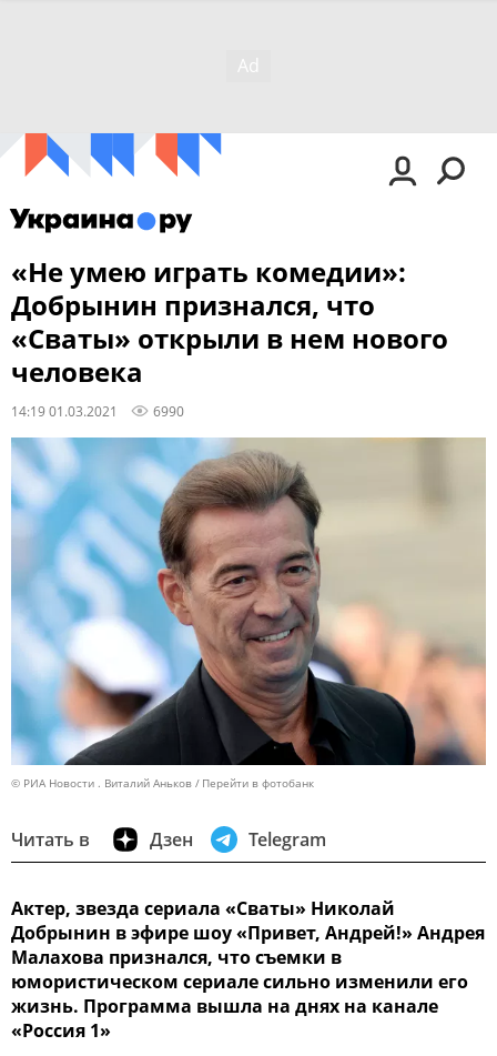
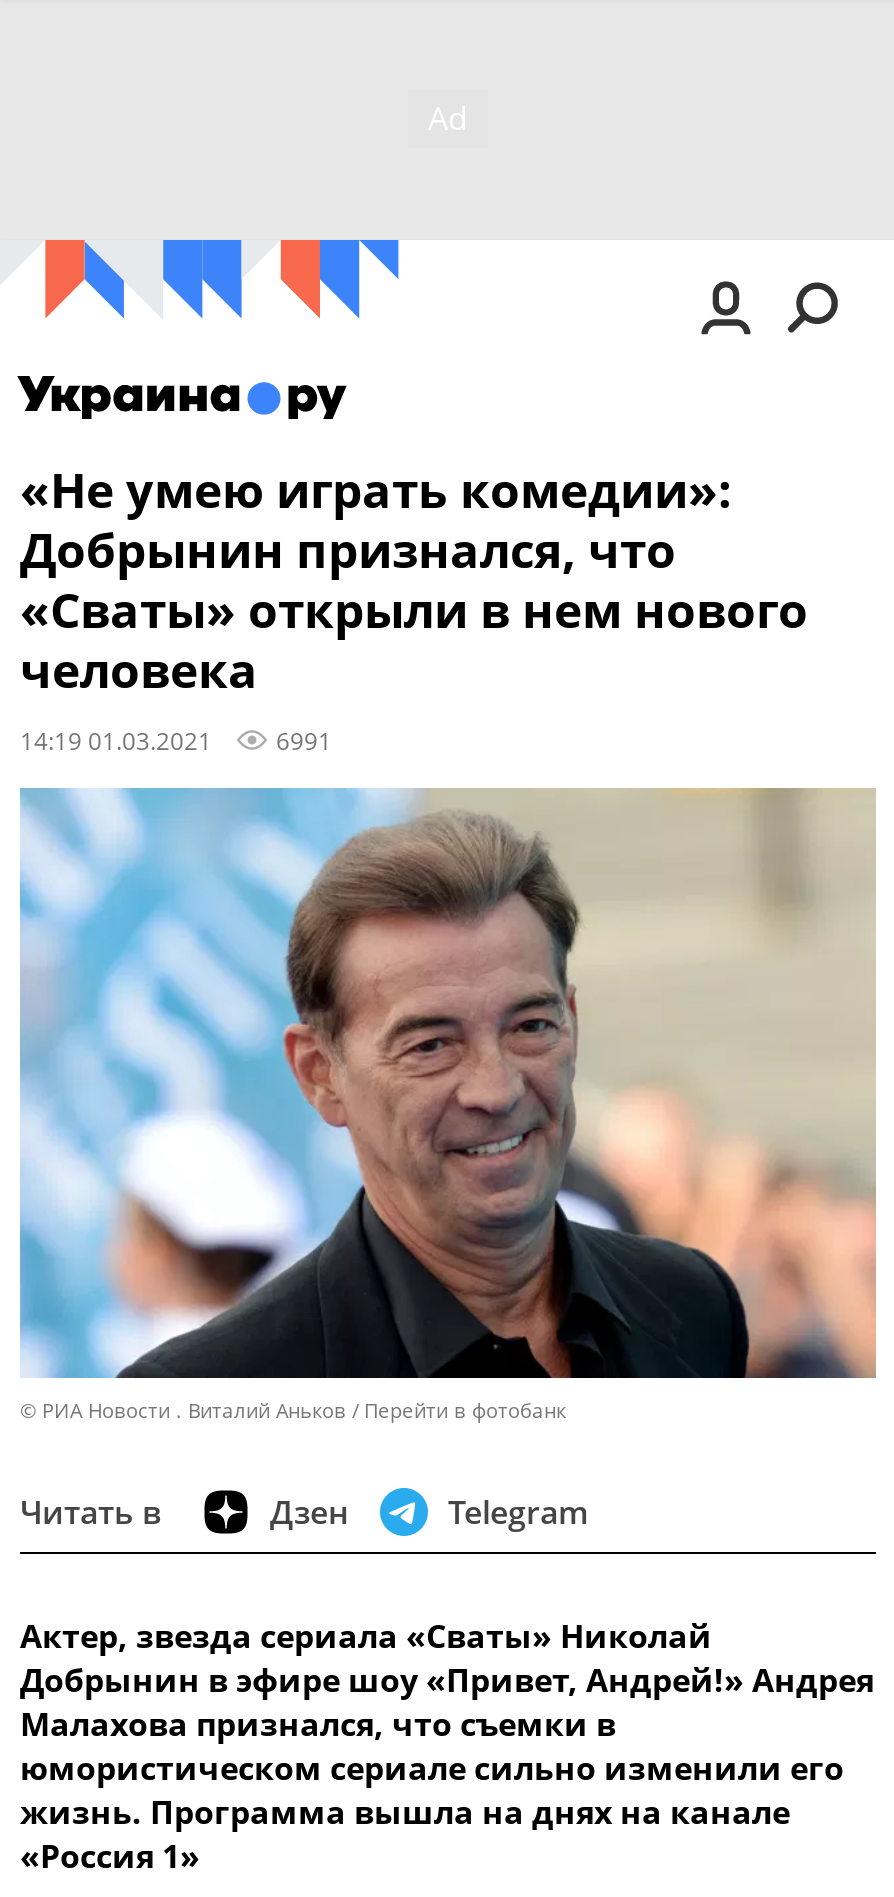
- 14:19 01.03.2021 6990
+ 14:19 01.03.2021 6991
